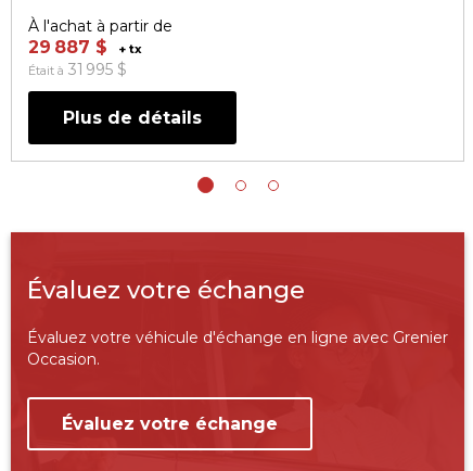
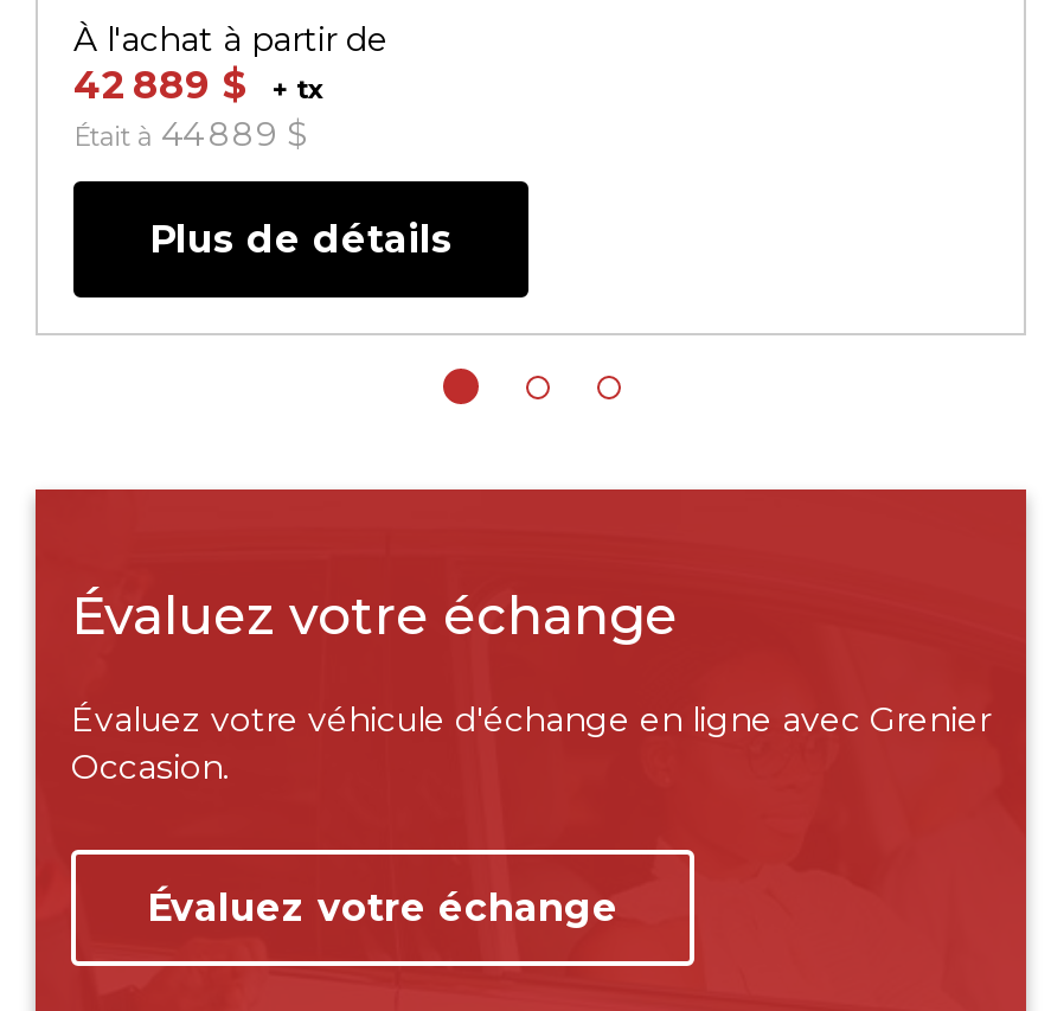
- 29 887 $ + tx
+ 42 889 $ + tx

- Était à 31 995 $
+ Était à 44 889 $
